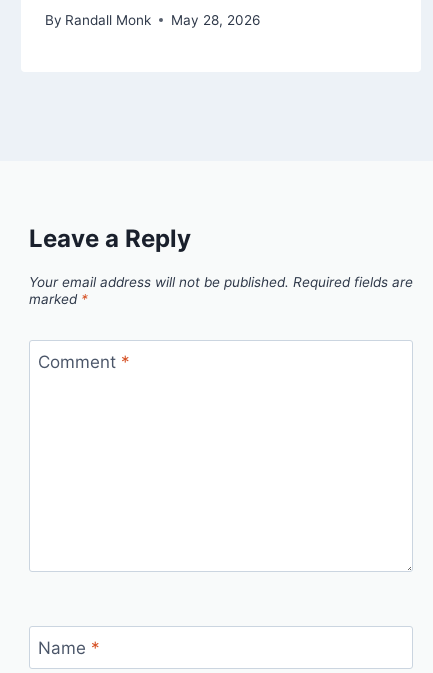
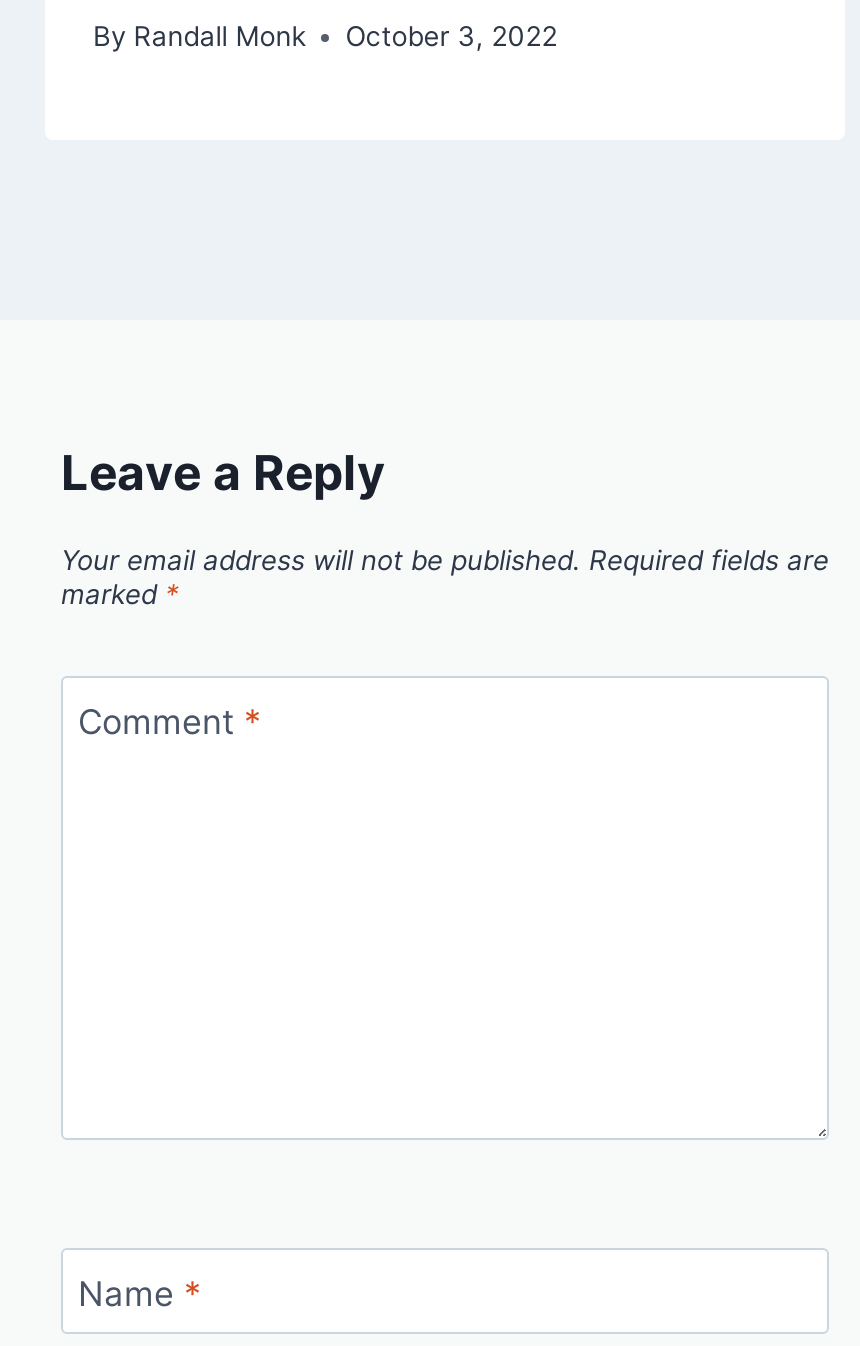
- By Randall Monk May 28, 2026
+ By Randall Monk October 3, 2022
